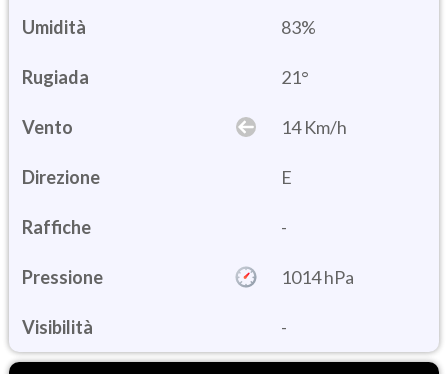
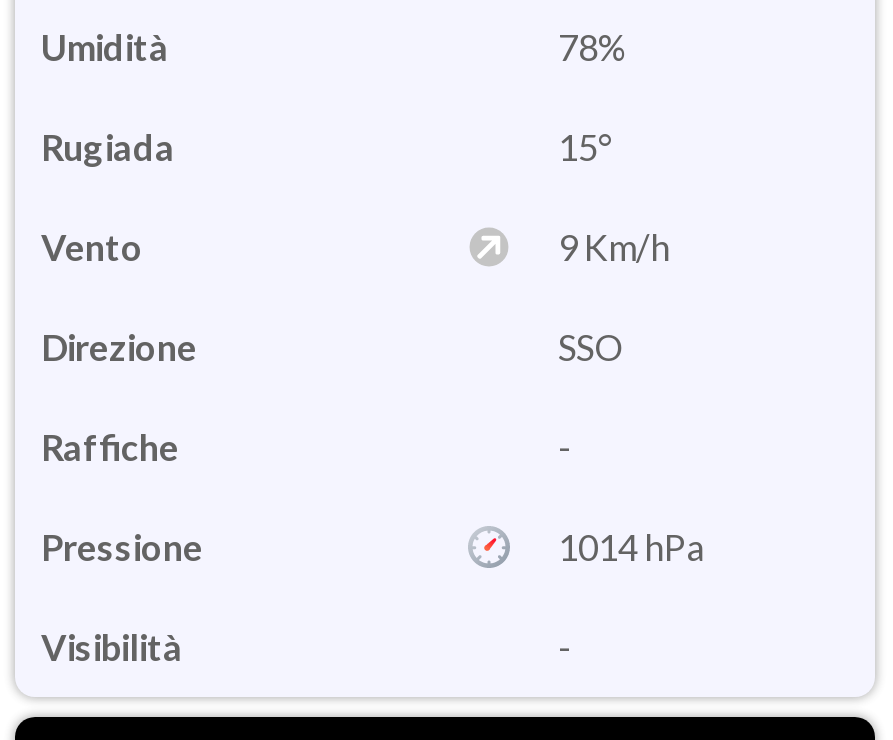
- 83%
+ 78%

- 21°
+ 15°

- 14 Km/h
+ 9 Km/h

- E
+ SSO
